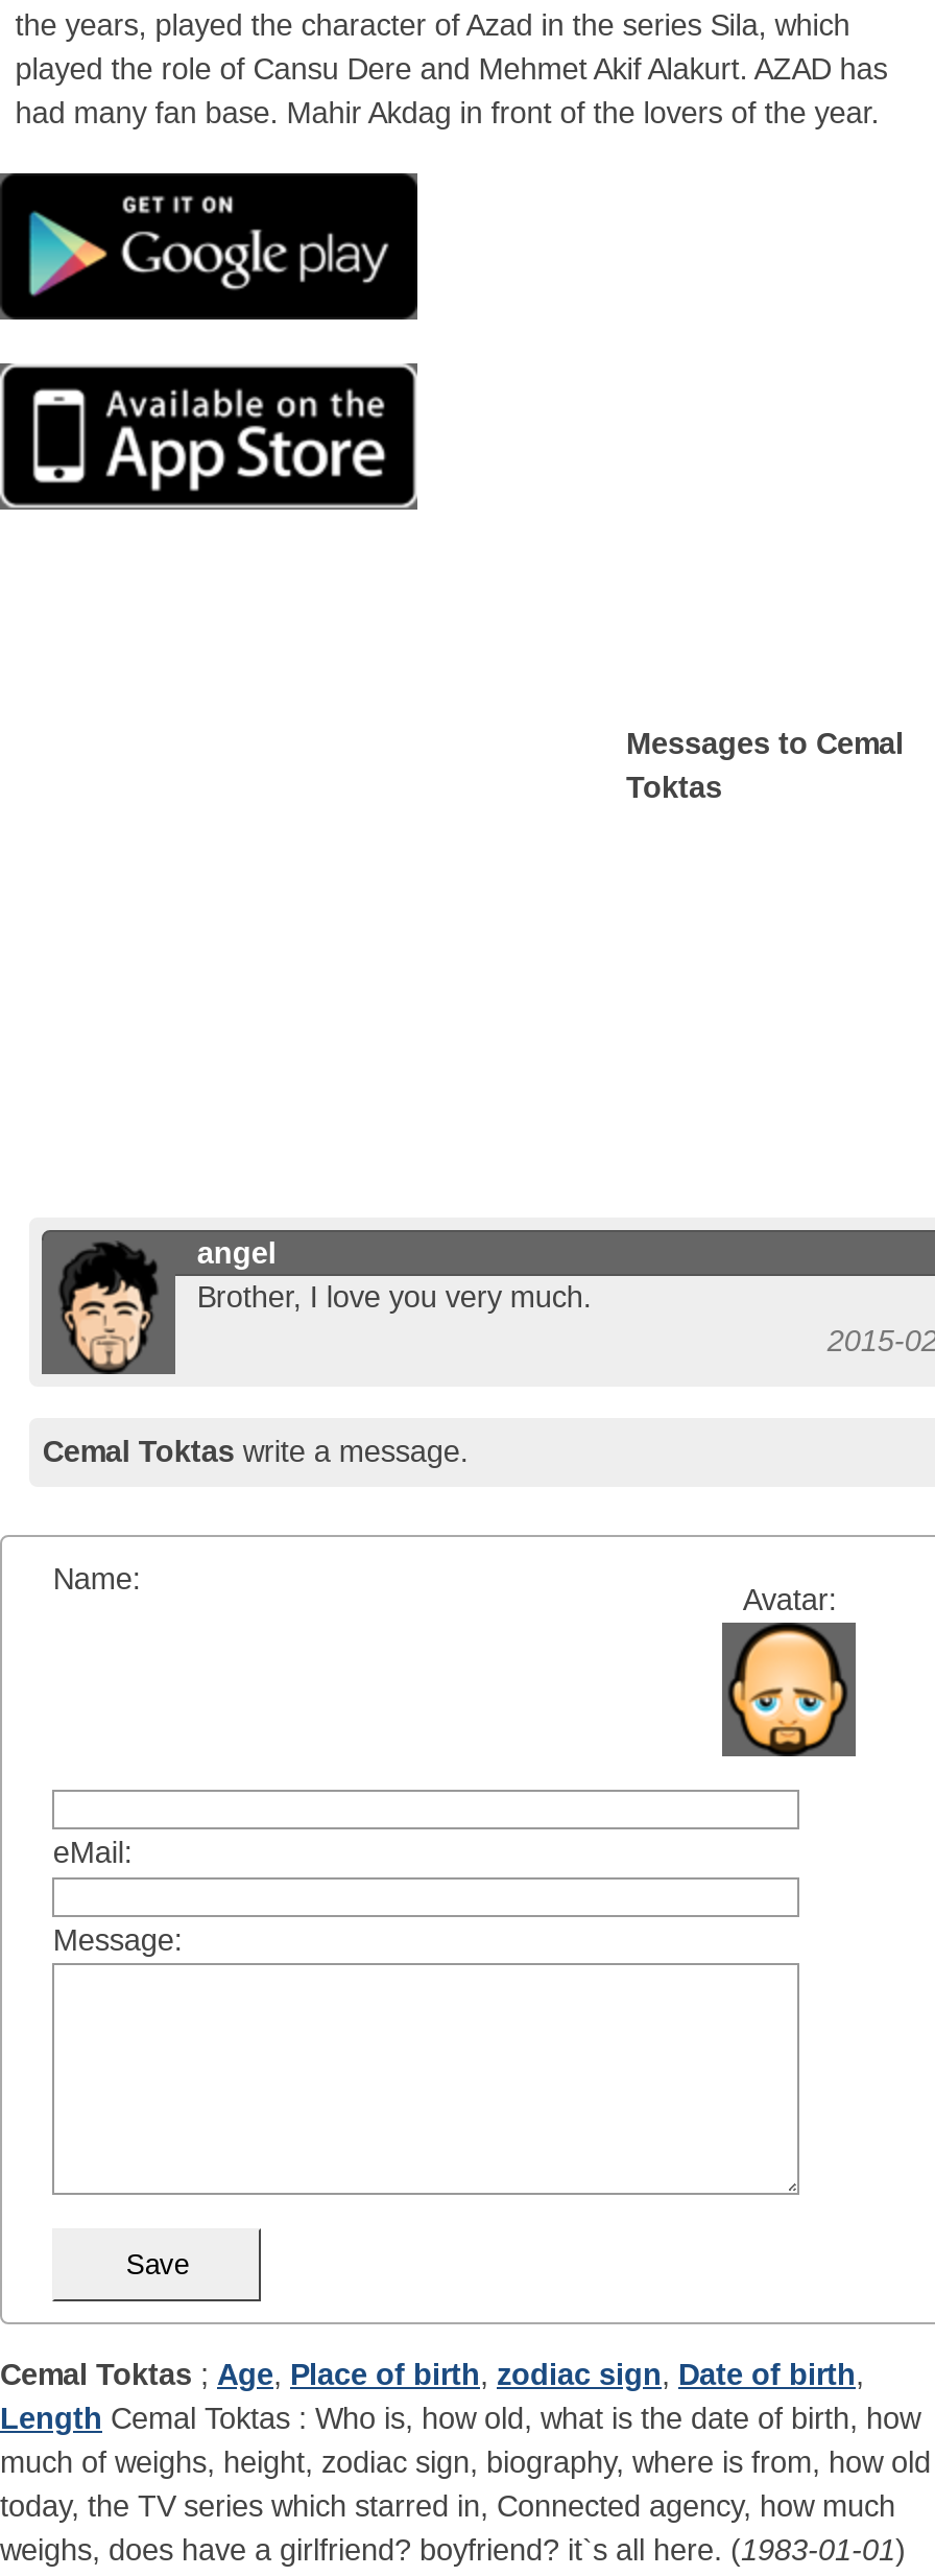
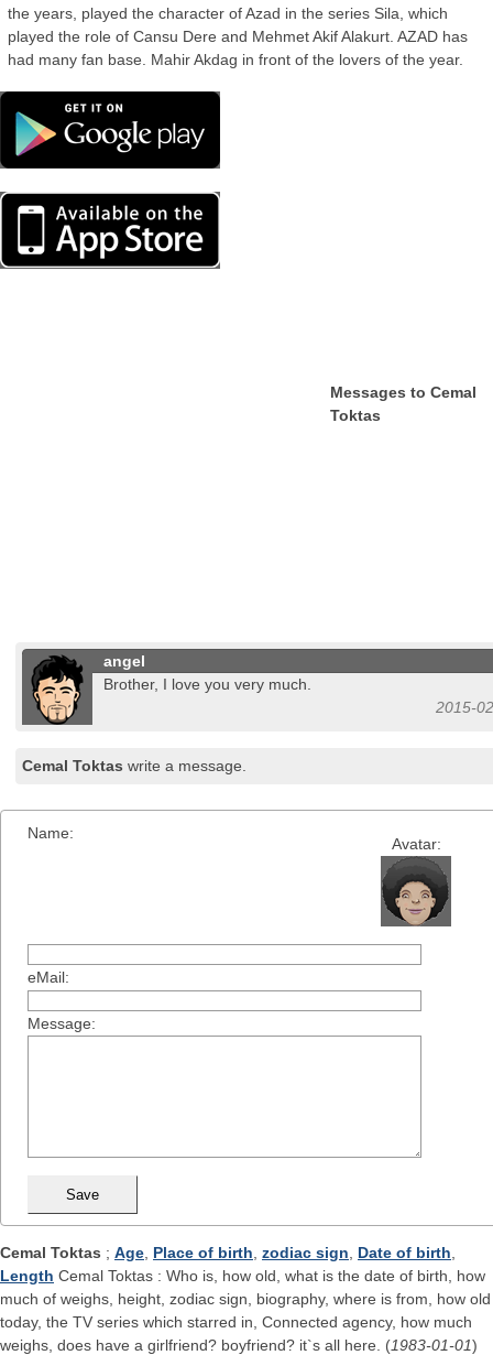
- [image]
+ [image]
